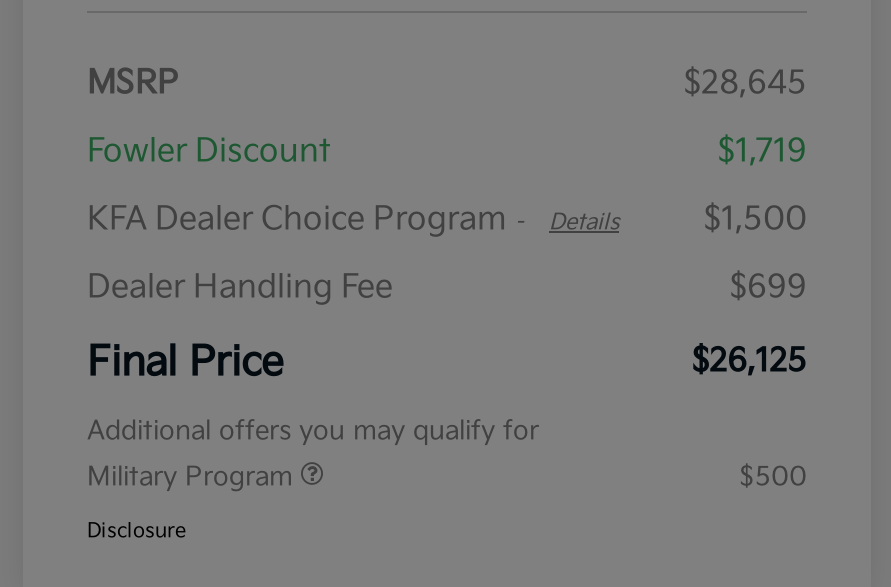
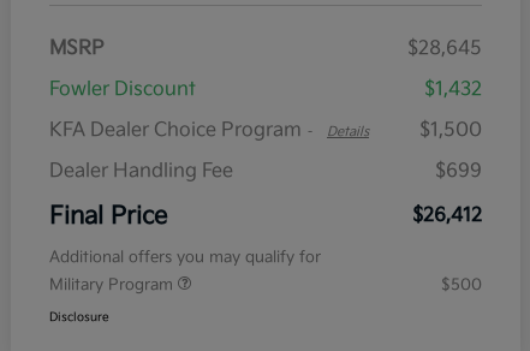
- $1,719
+ $1,432

- $26,125
+ $26,412
